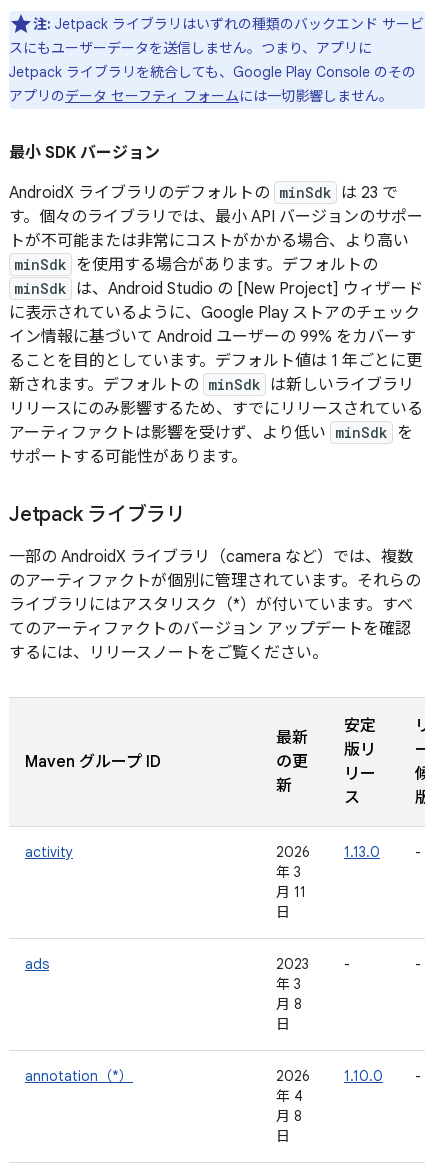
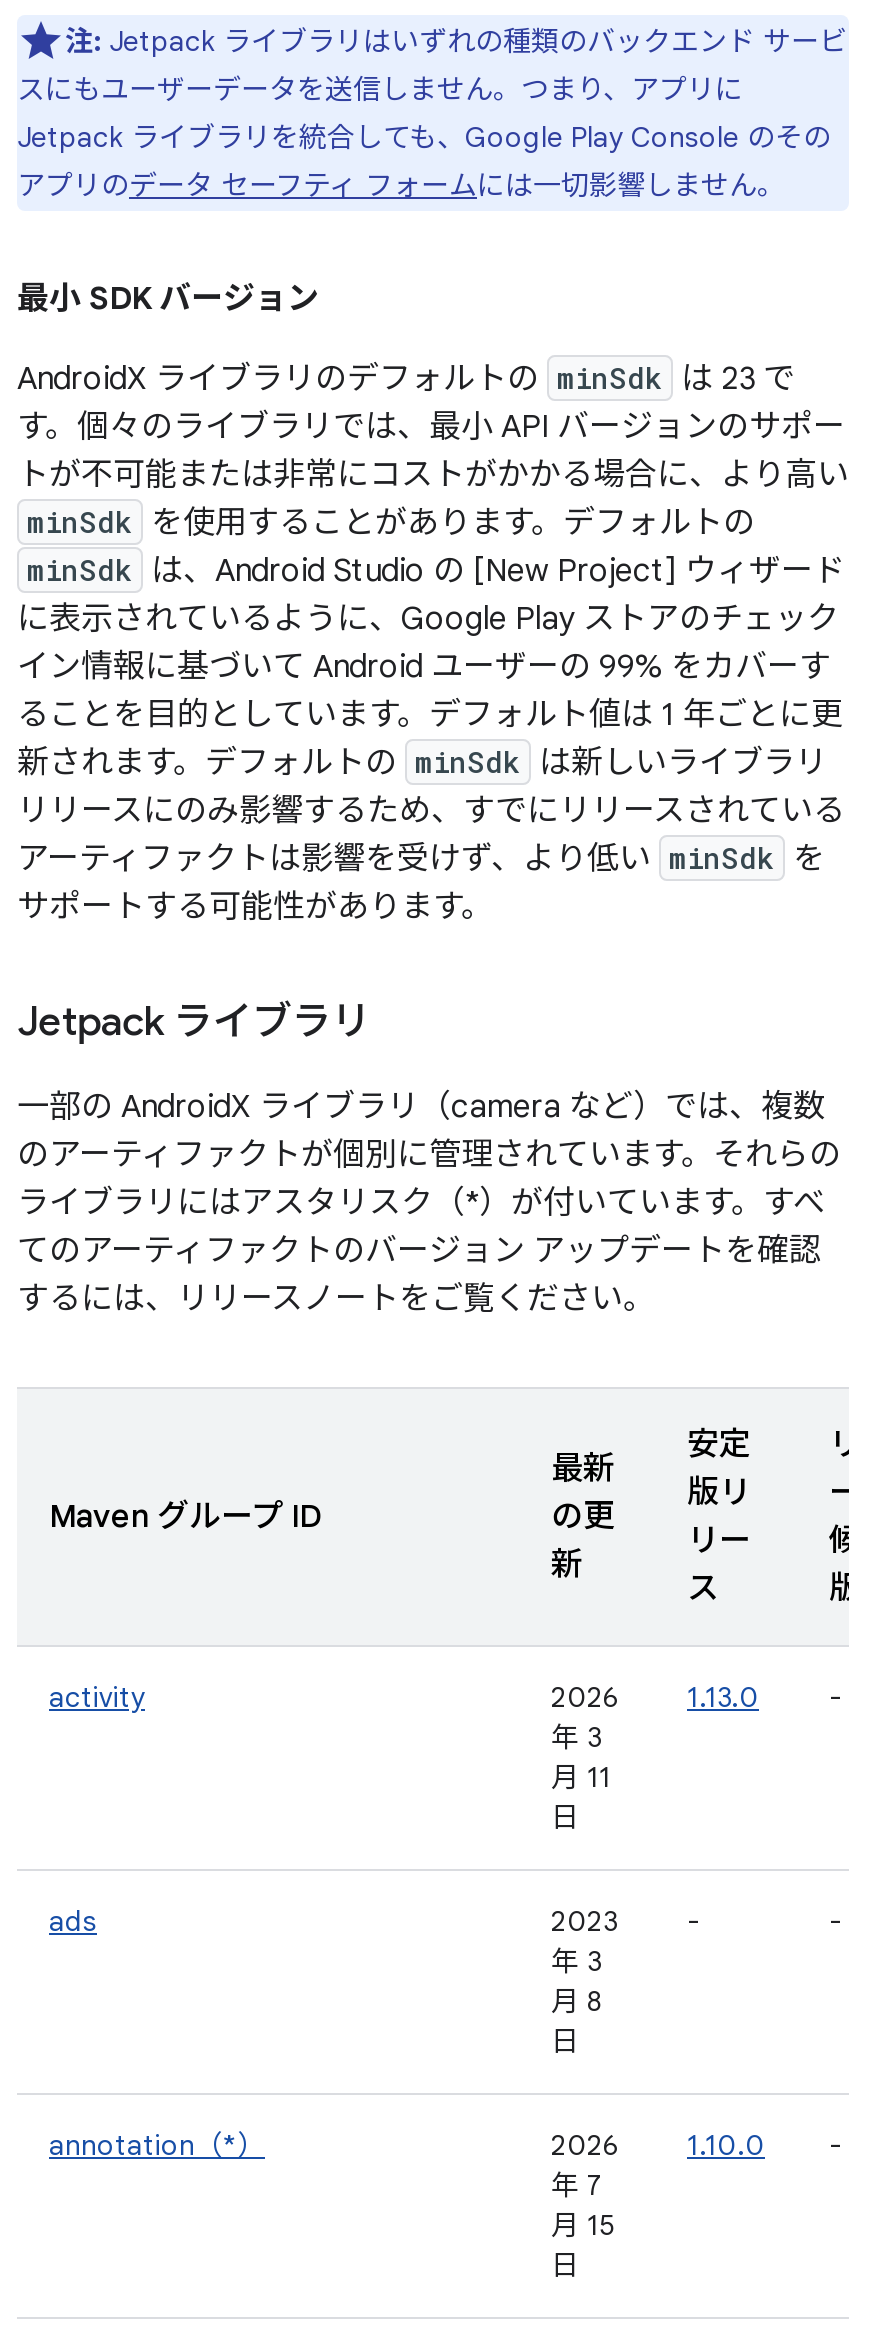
- トが不可能または非常にコストがかかる場合、より高い
- minSdk を使用する場合があります。デフォルトの
+ トが不可能または非常にコストがかかる場合に、より高い
+ minSdk を使用することがあります。デフォルトの

- 年 4
+ 年 7

- 月 8
+ 月 15
